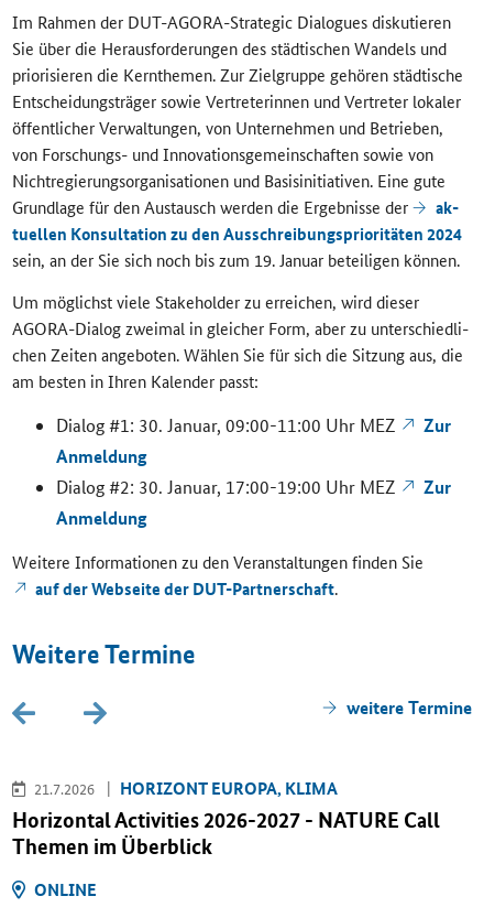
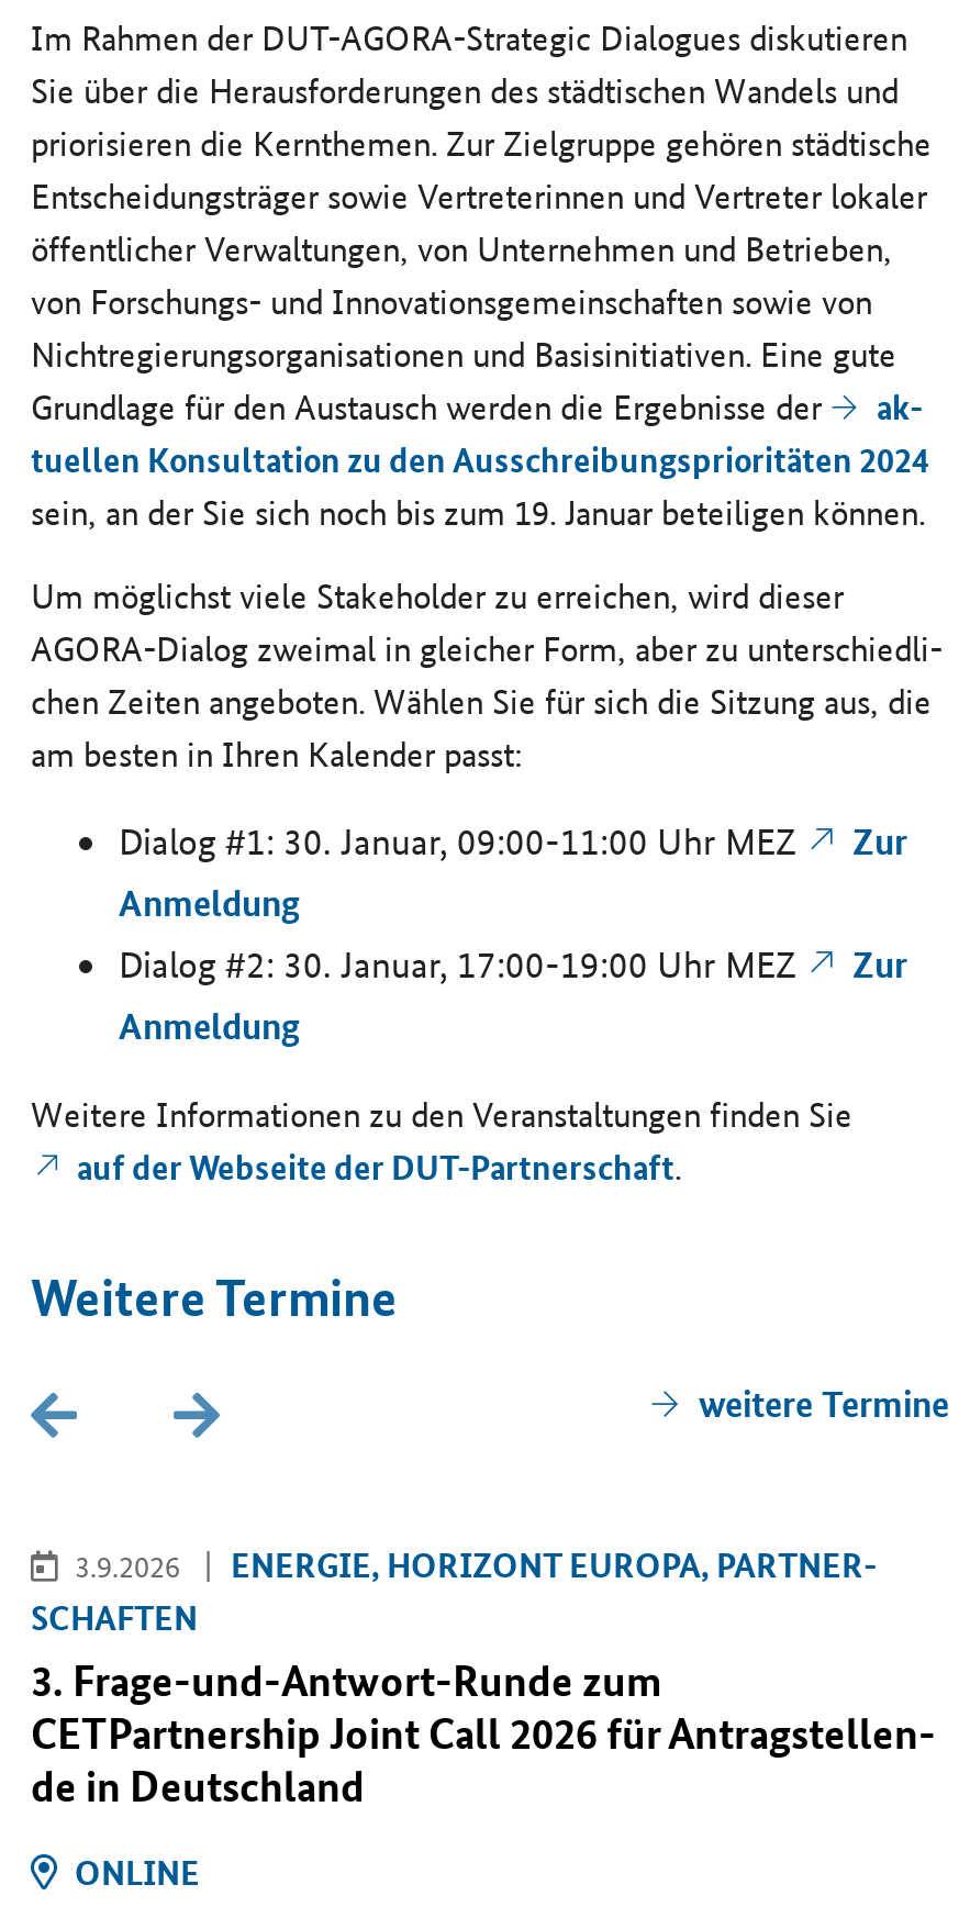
- 21.7.2026
- HORIZONT EUROPA, KLIMA
- Horizontal Activities 2026-2027 - NATURE Call
- Themen im Überblick
+ 3.9.2026
+ ENERGIE, HORIZONT EUROPA, PARTNER
+ SCHAFTEN
+ 3. Frage-und-Antwort-Runde zum
+ CETPartnership Joint Call 2026 für Antragstellen
+ de in Deutschland
